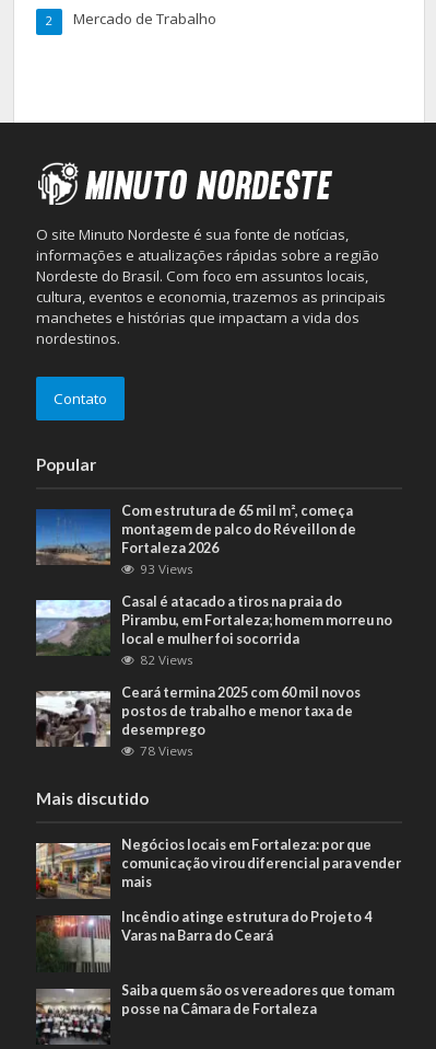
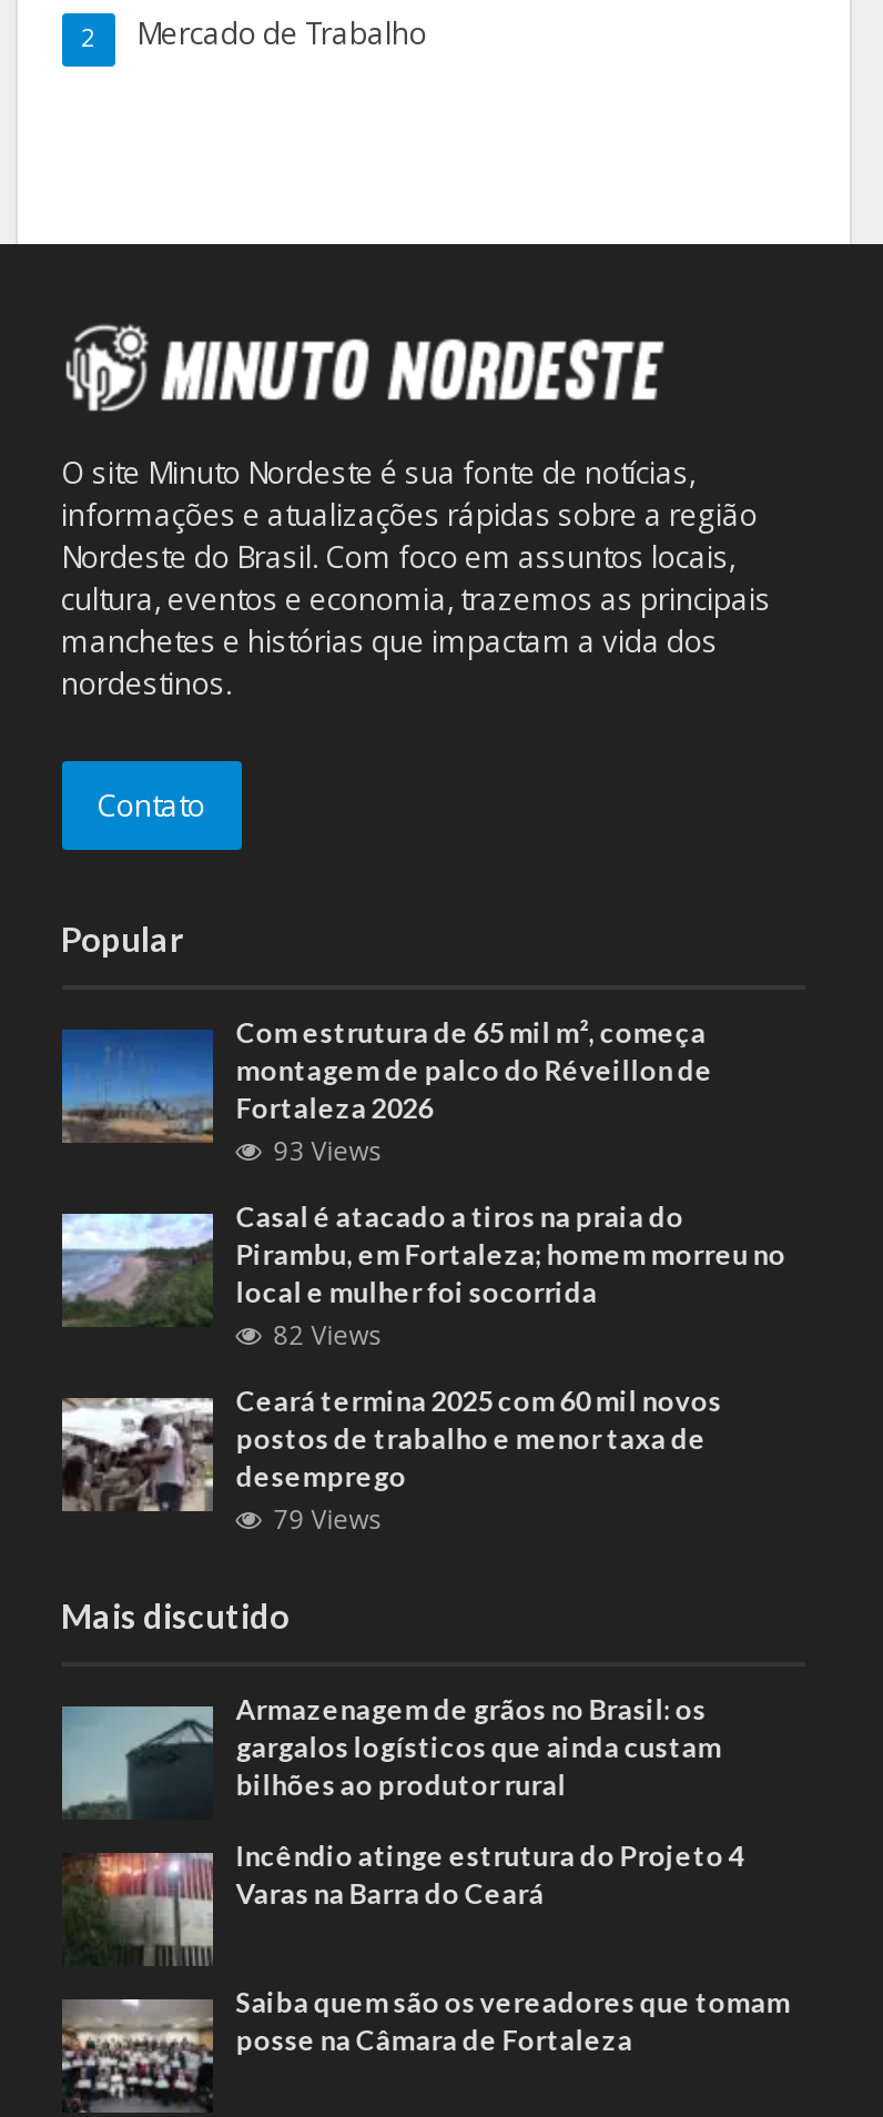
- 78 Views
+ 79 Views

- [image]
- Negócios locais em Fortaleza: por que
- comunicação virou diferencial para vender
- mais
+ [image]
+ Armazenagem de grãos no Brasil: os
+ gargalos logísticos que ainda custam
+ bilhões ao produtor rural
